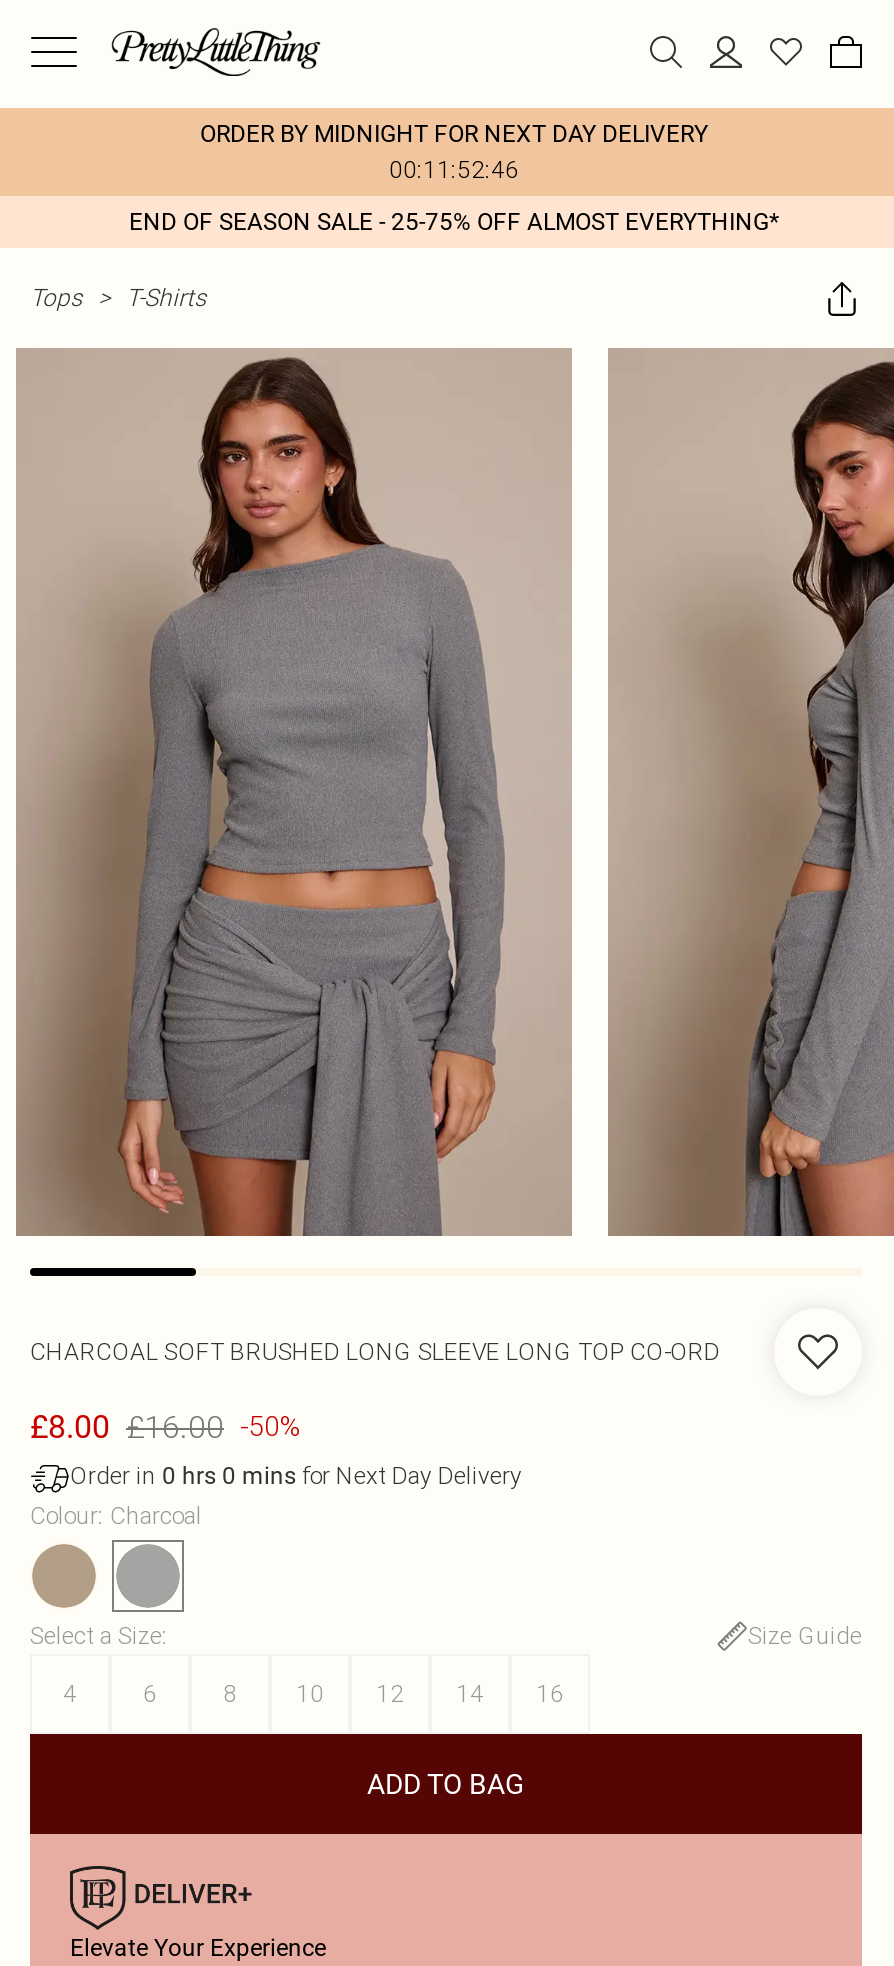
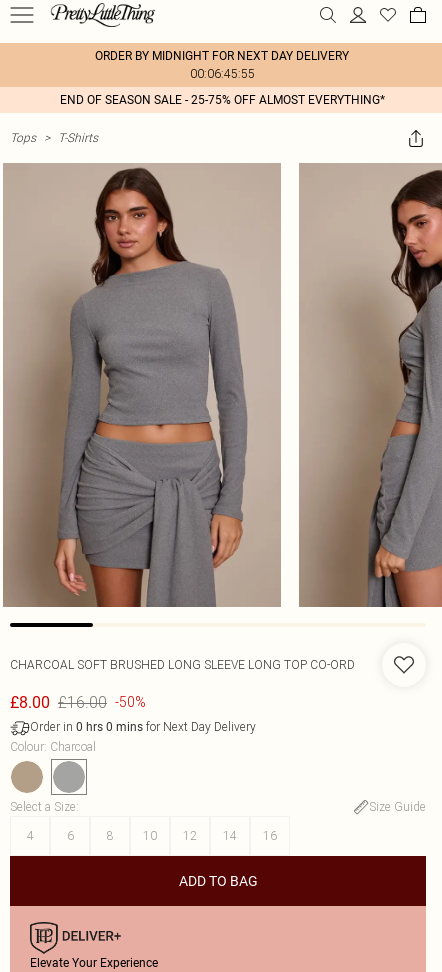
- 00:11:52:46
+ 00:06:45:55
